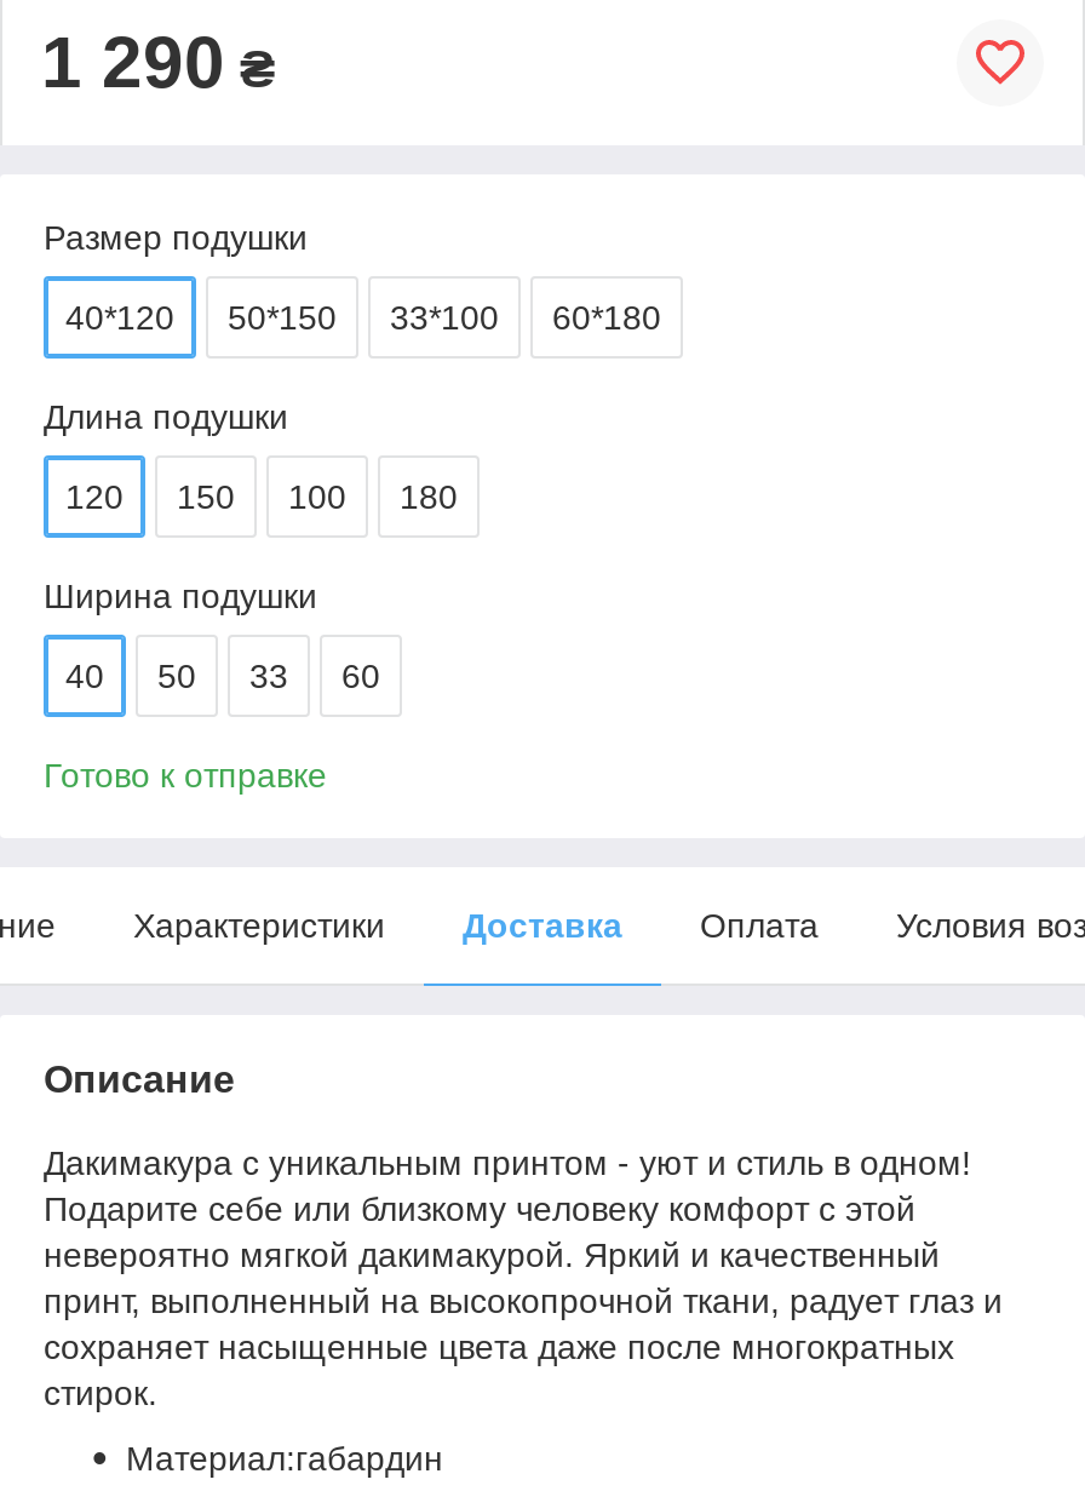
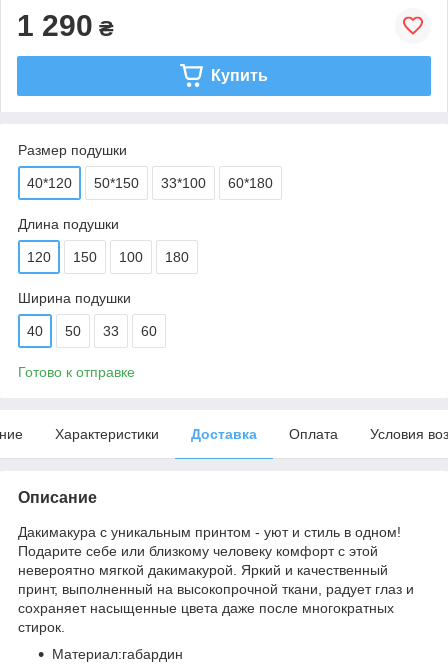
+ Купить
